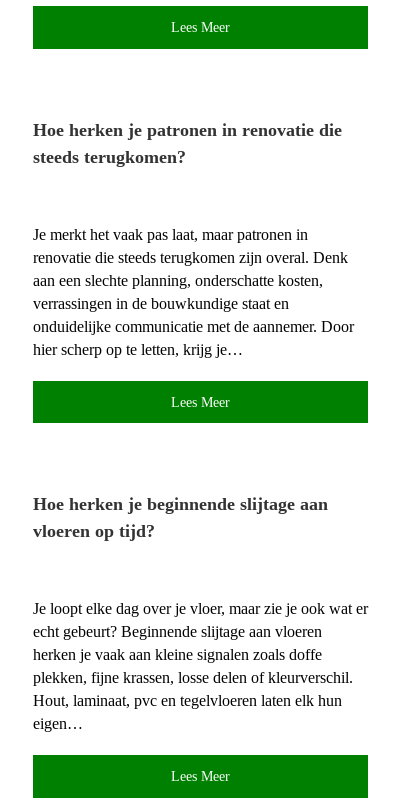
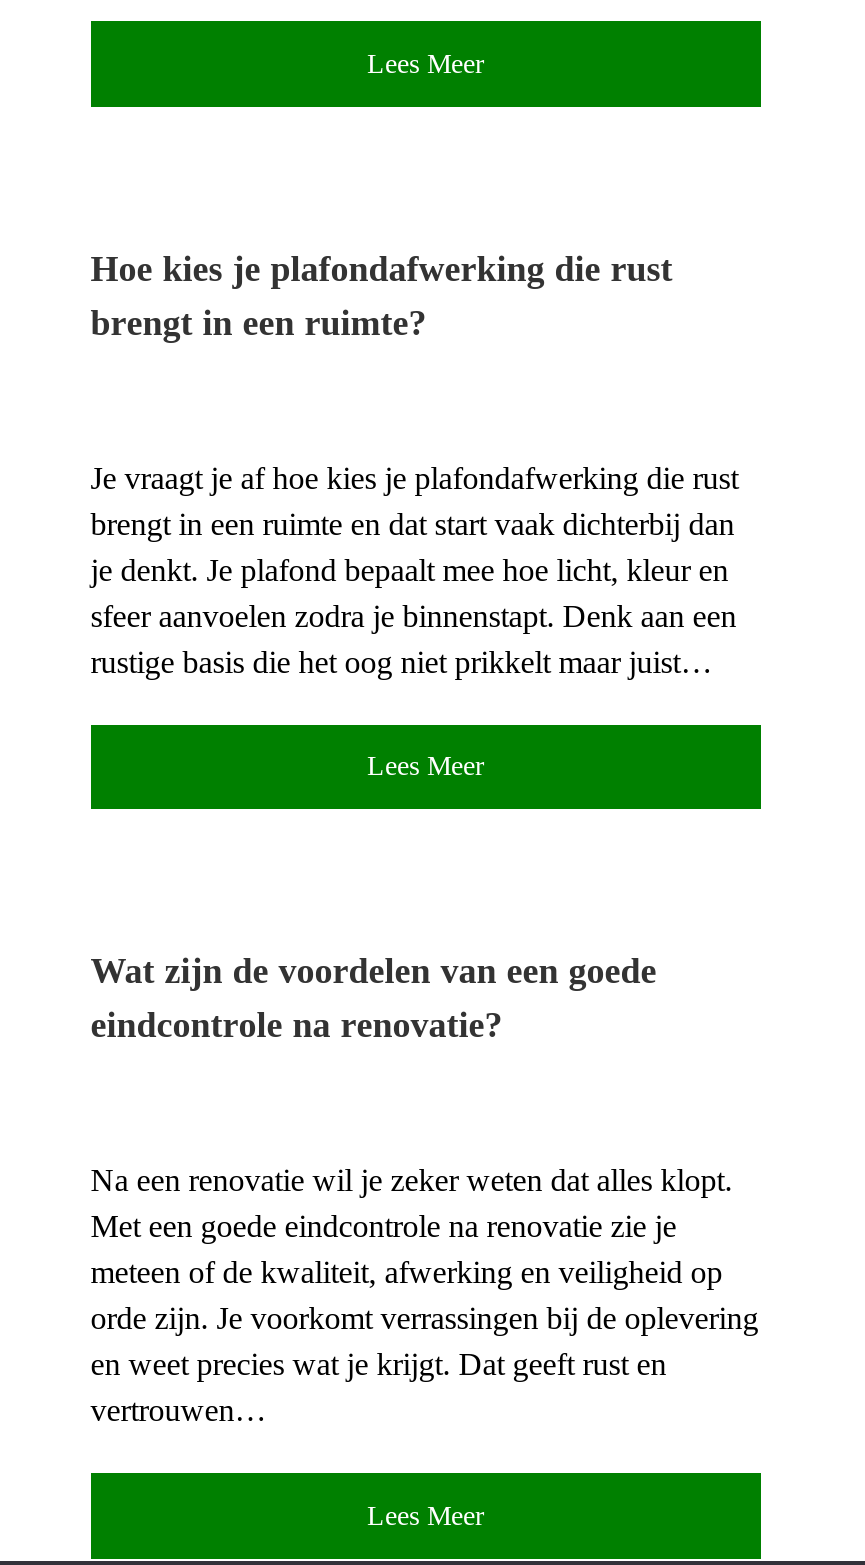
- Hoe herken je patronen in renovatie die
- steeds terugkomen?
+ Hoe kies je plafondafwerking die rust
+ brengt in een ruimte?

- Je merkt het vaak pas laat, maar patronen in
- renovatie die steeds terugkomen zijn overal. Denk
- aan een slechte planning, onderschatte kosten,
- verrassingen in de bouwkundige staat en
- onduidelijke communicatie met de aannemer. Door
- hier scherp op te letten, krijg je…
+ Je vraagt je af hoe kies je plafondafwerking die rust
+ brengt in een ruimte en dat start vaak dichterbij dan
+ je denkt. Je plafond bepaalt mee hoe licht, kleur en
+ sfeer aanvoelen zodra je binnenstapt. Denk aan een
+ rustige basis die het oog niet prikkelt maar juist…

- Hoe herken je beginnende slijtage aan
- vloeren op tijd?
+ Wat zijn de voordelen van een goede
+ eindcontrole na renovatie?

- Je loopt elke dag over je vloer, maar zie je ook wat er
- echt gebeurt? Beginnende slijtage aan vloeren
- herken je vaak aan kleine signalen zoals doffe
- plekken, fijne krassen, losse delen of kleurverschil.
- Hout, laminaat, pvc en tegelvloeren laten elk hun
- eigen…
+ Na een renovatie wil je zeker weten dat alles klopt.
+ Met een goede eindcontrole na renovatie zie je
+ meteen of de kwaliteit, afwerking en veiligheid op
+ orde zijn. Je voorkomt verrassingen bij de oplevering
+ en weet precies wat je krijgt. Dat geeft rust en
+ vertrouwen…
